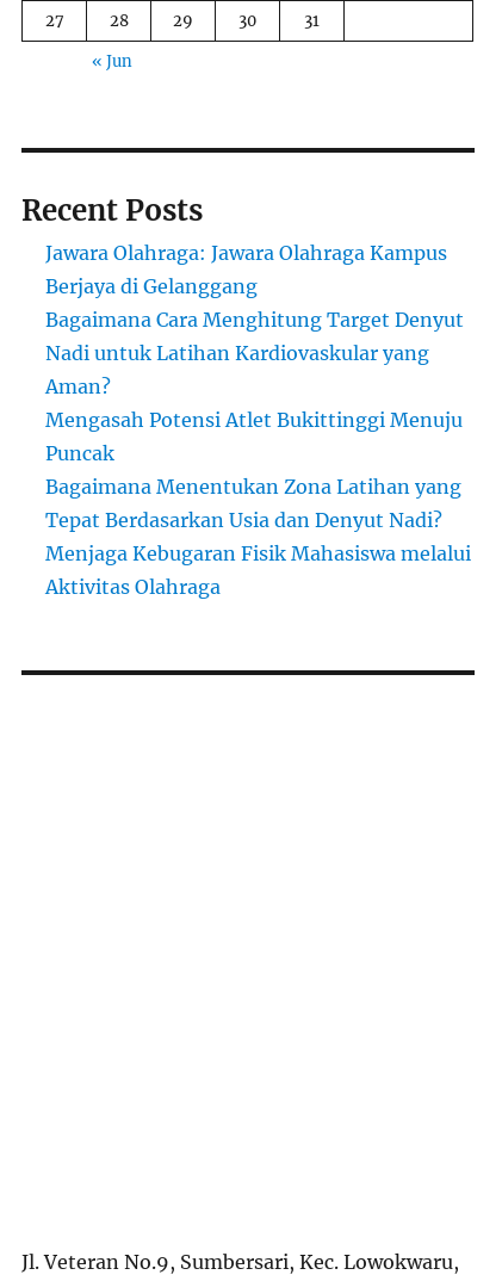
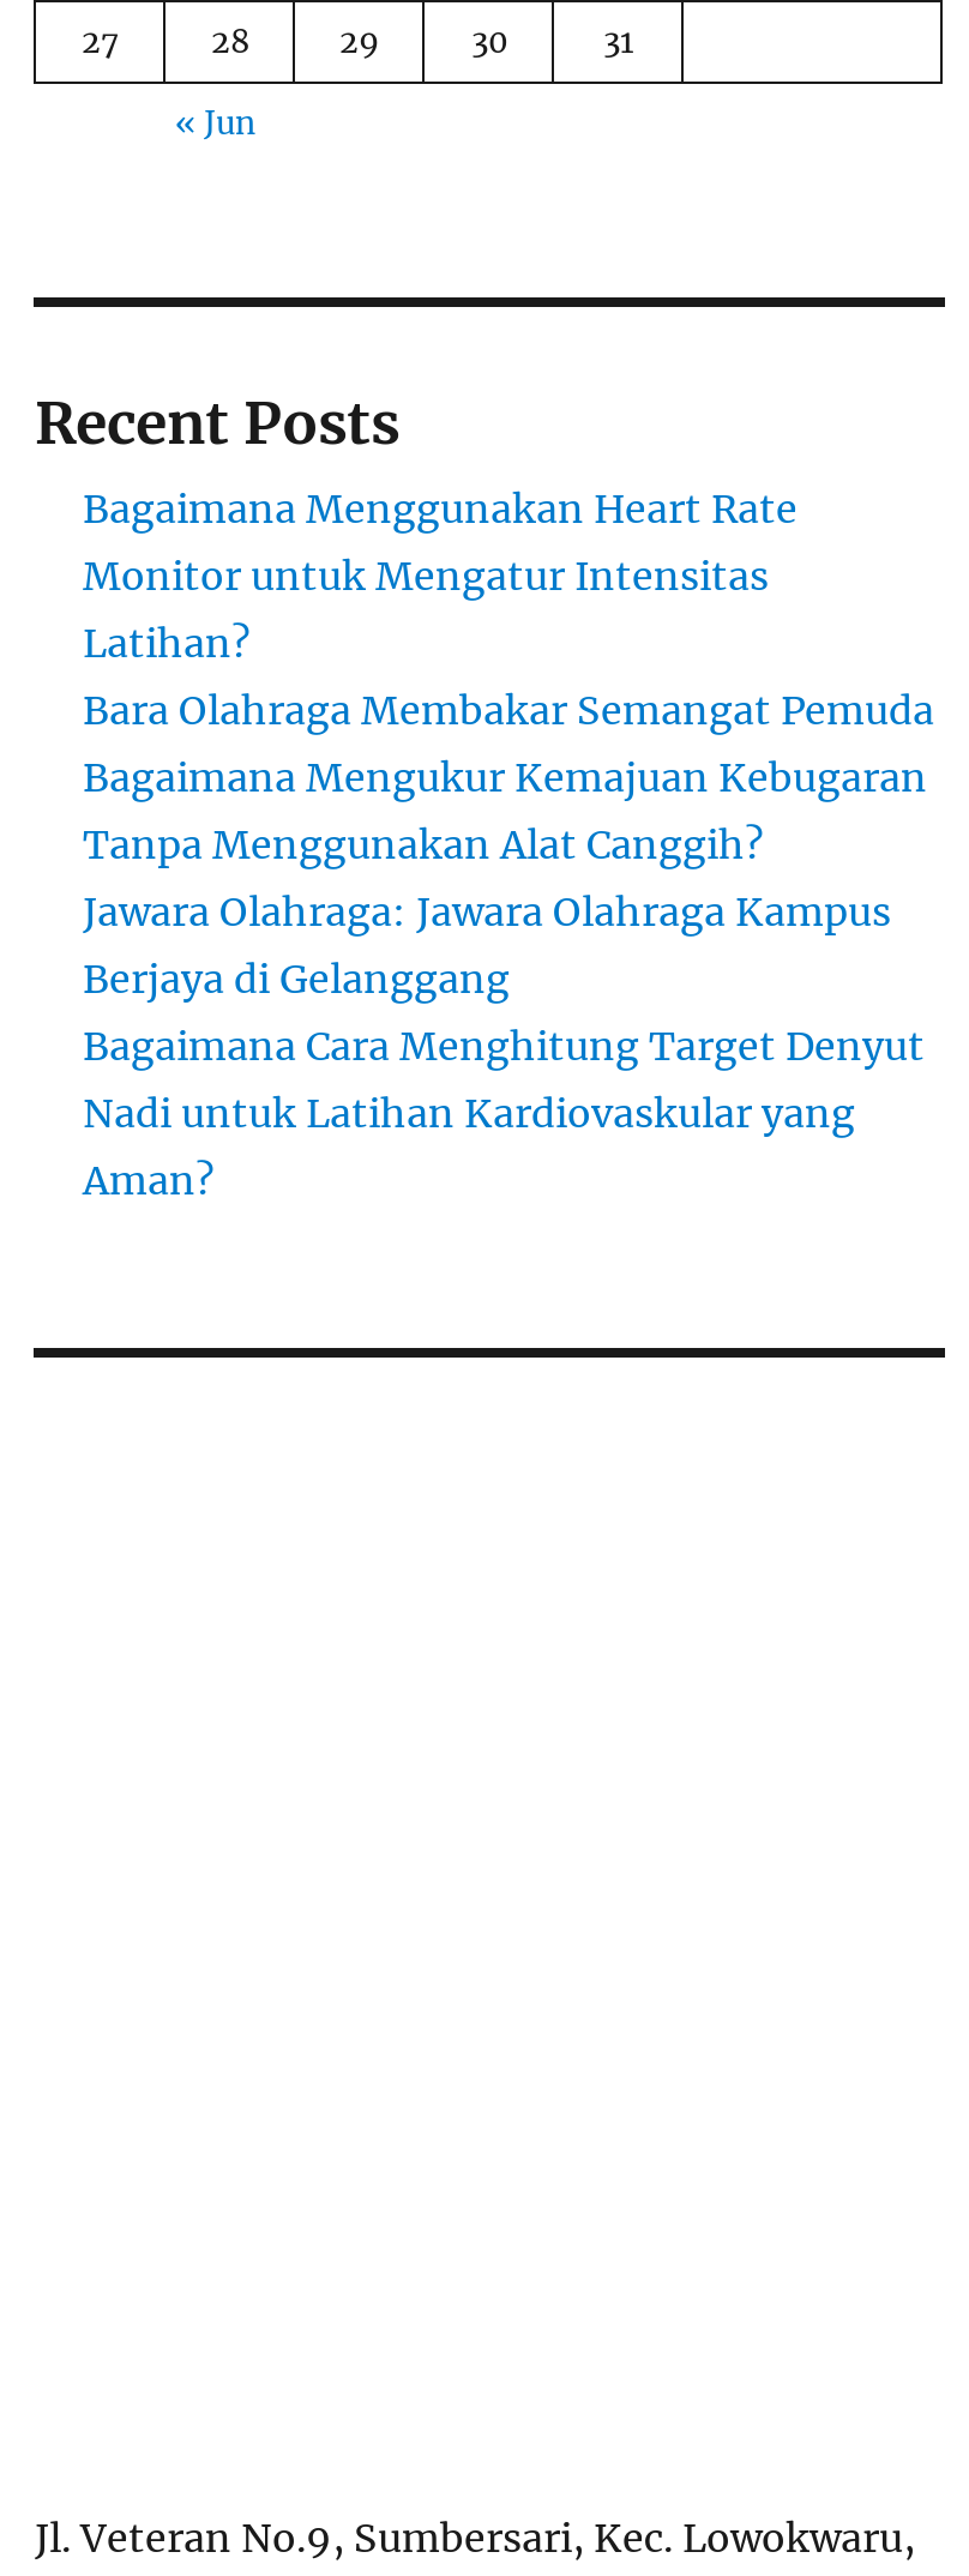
+ Bagaimana Menggunakan Heart Rate
+ Monitor untuk Mengatur Intensitas
+ Latihan?
+ Bara Olahraga Membakar Semangat Pemuda
+ Bagaimana Mengukur Kemajuan Kebugaran
+ Tanpa Menggunakan Alat Canggih?

moved down: Jawara Olahraga: Jawara Olahraga Kampus | Berjaya di Gelanggang | Bagaimana Cara Menghitung Target Denyut | Nadi untuk Latihan Kardiovaskular yang | Aman?

- Mengasah Potensi Atlet Bukittinggi Menuju
- Puncak
- Bagaimana Menentukan Zona Latihan yang
- Tepat Berdasarkan Usia dan Denyut Nadi?
- Menjaga Kebugaran Fisik Mahasiswa melalui
- Aktivitas Olahraga
